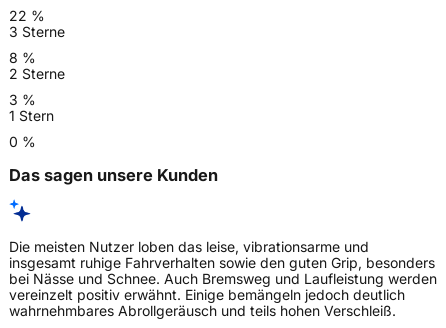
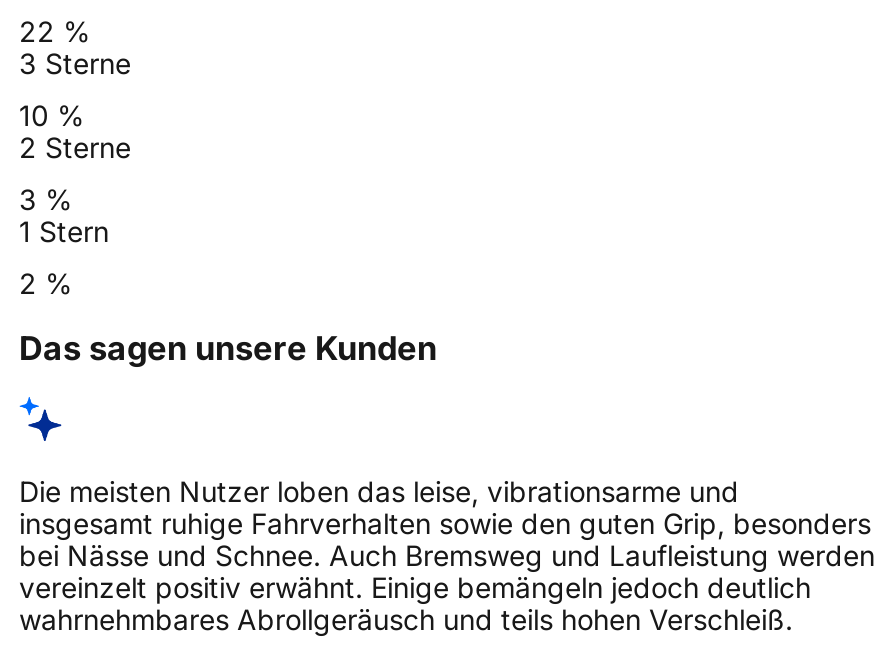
- 8 %
+ 10 %

- 0 %
+ 2 %
